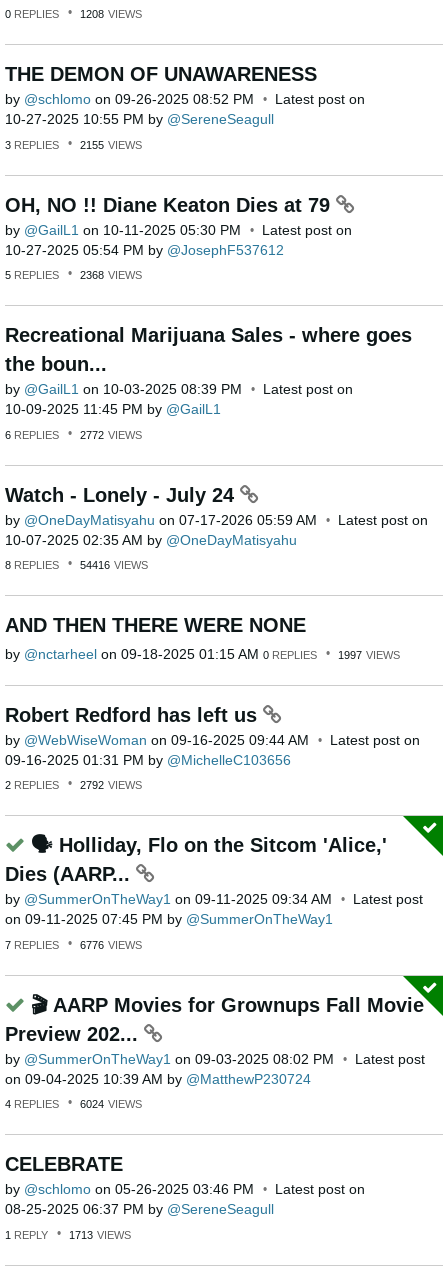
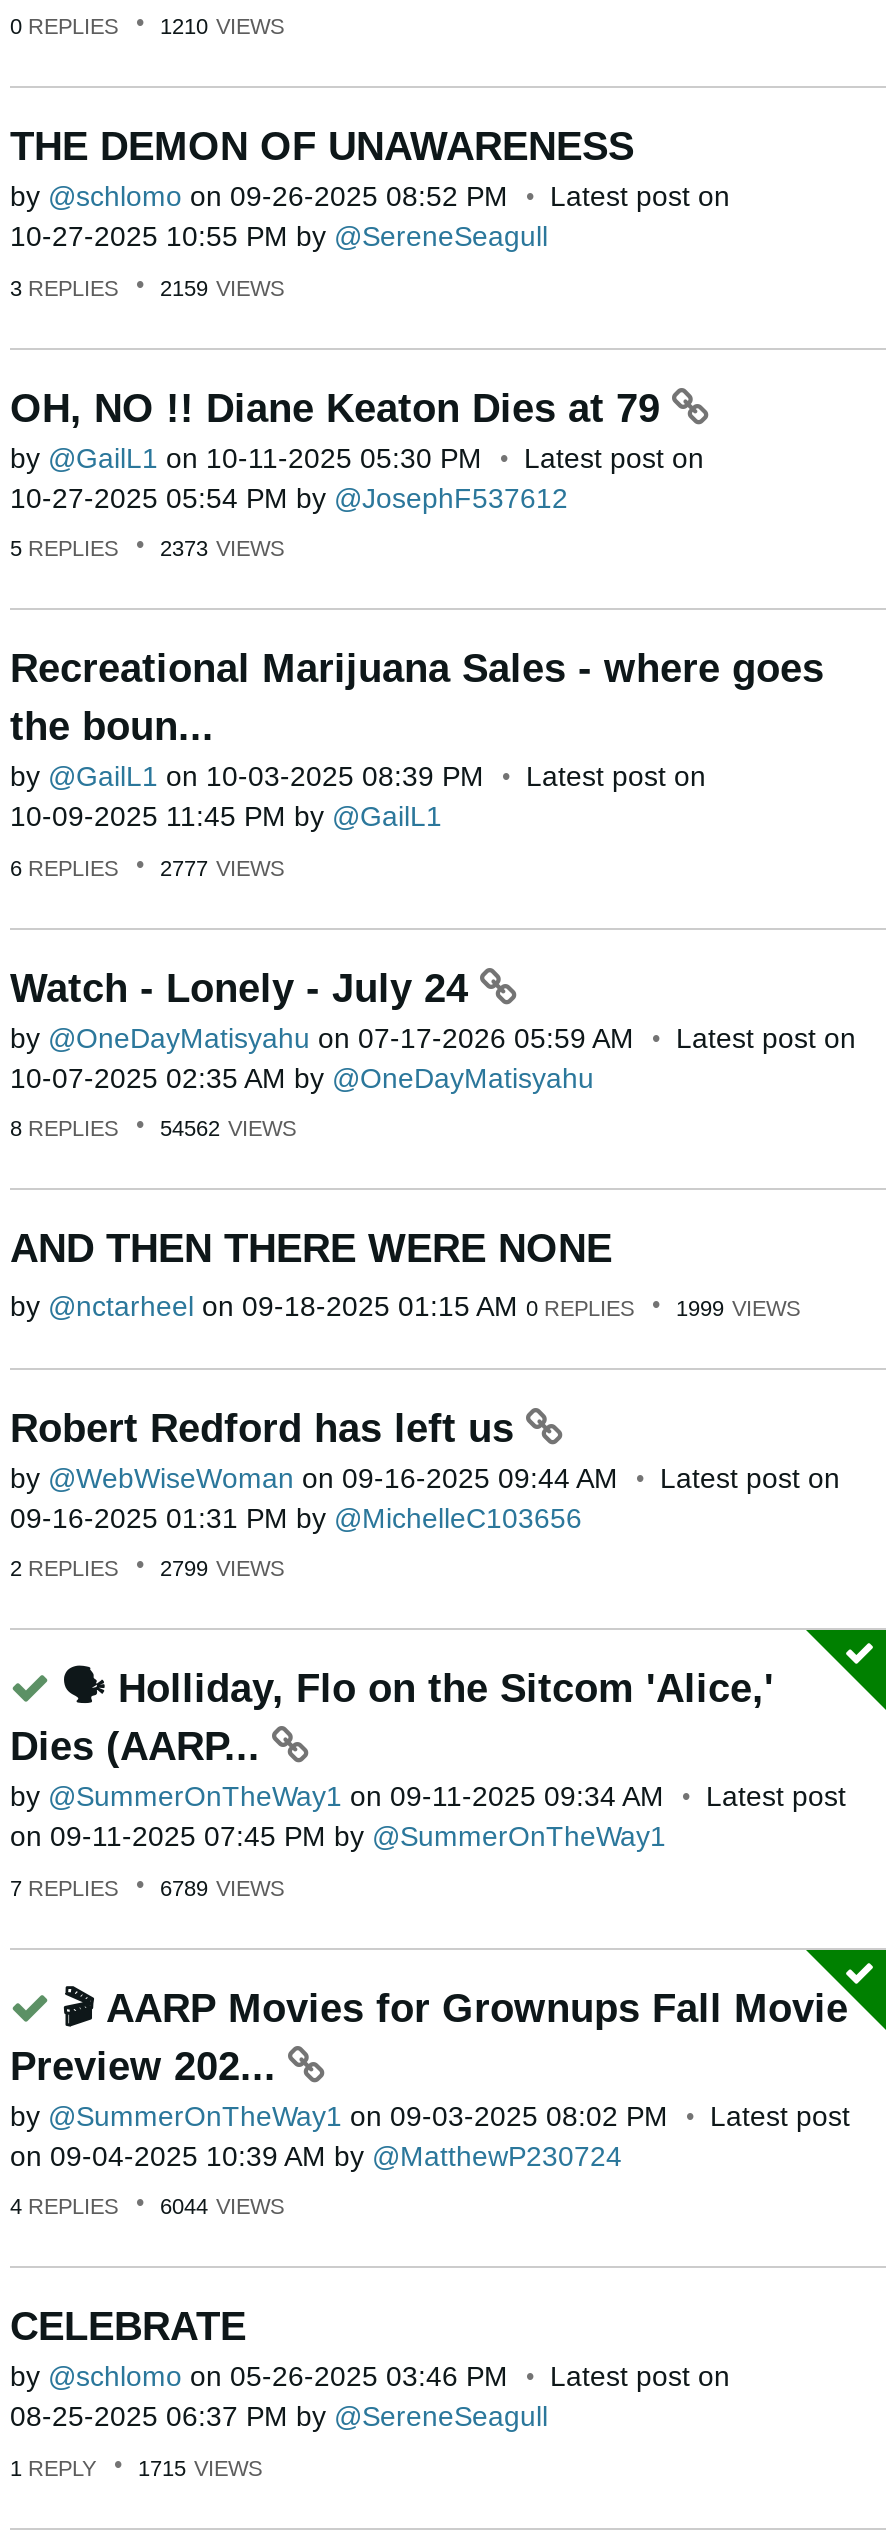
- 0 REPLIES 1208 VIEWS
+ 0 REPLIES 1210 VIEWS

- 3 REPLIES 2155 VIEWS
+ 3 REPLIES 2159 VIEWS

- 5 REPLIES 2368 VIEWS
+ 5 REPLIES 2373 VIEWS

- 6 REPLIES 2772 VIEWS
+ 6 REPLIES 2777 VIEWS

- 8 REPLIES 54416 VIEWS
+ 8 REPLIES 54562 VIEWS

- by nctarheel on 09-18-2025 01:15 AM 0 REPLIES 1997 VIEWS
+ by nctarheel on 09-18-2025 01:15 AM 0 REPLIES 1999 VIEWS

- 2 REPLIES 2792 VIEWS
+ 2 REPLIES 2799 VIEWS

- 7 REPLIES 6776 VIEWS
+ 7 REPLIES 6789 VIEWS

- 4 REPLIES 6024 VIEWS
+ 4 REPLIES 6044 VIEWS

- 1 REPLY 1713 VIEWS
+ 1 REPLY 1715 VIEWS
